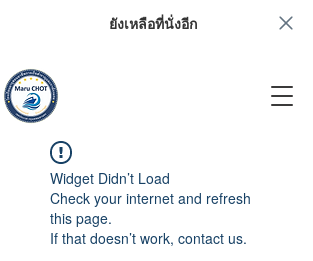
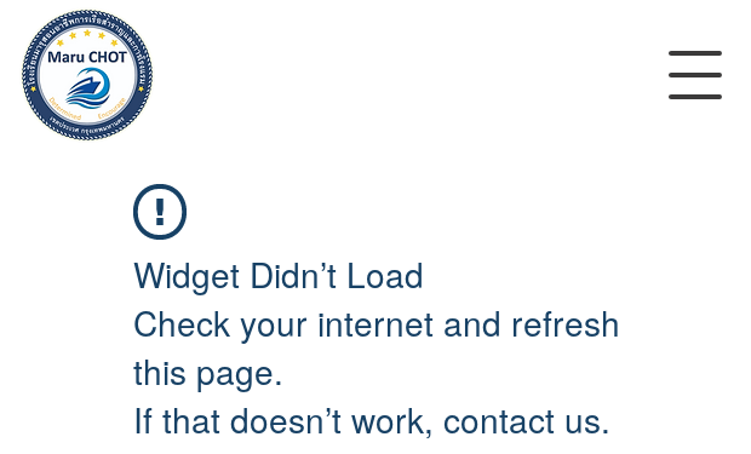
- ยังเหลือที่นั่งอีก
